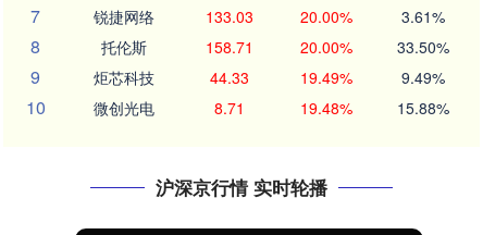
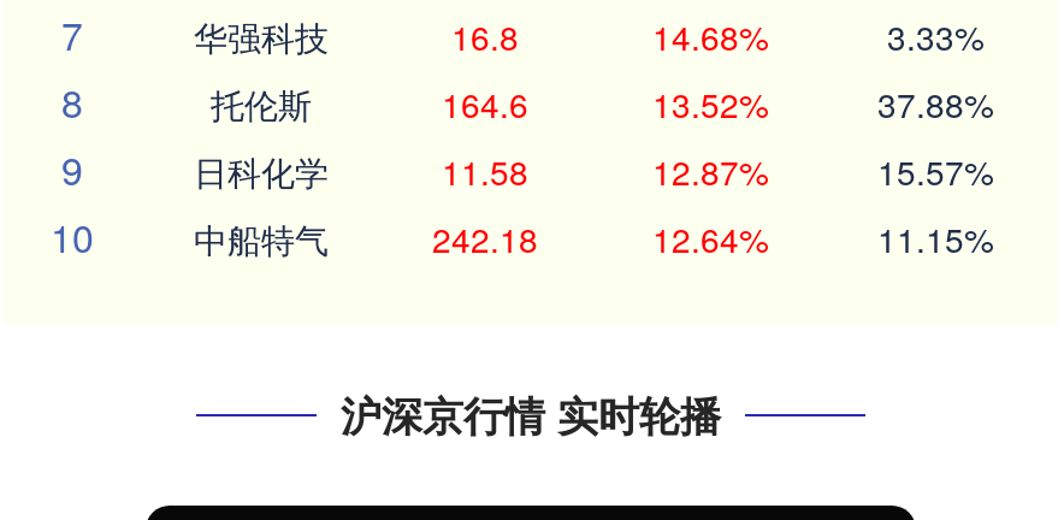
- 锐捷网络
- 133.03
- 20.00%
- 3.61%
+ 华强科技
+ 16.8
+ 14.68%
+ 3.33%

- 158.71
+ 164.6

- 20.00%
+ 13.52%

- 33.50%
+ 37.88%

- 炬芯科技
- 44.33
- 19.49%
- 9.49%
+ 日科化学
+ 11.58
+ 12.87%
+ 15.57%

- 微创光电
- 8.71
- 19.48%
- 15.88%
+ 中船特气
+ 242.18
+ 12.64%
+ 11.15%
